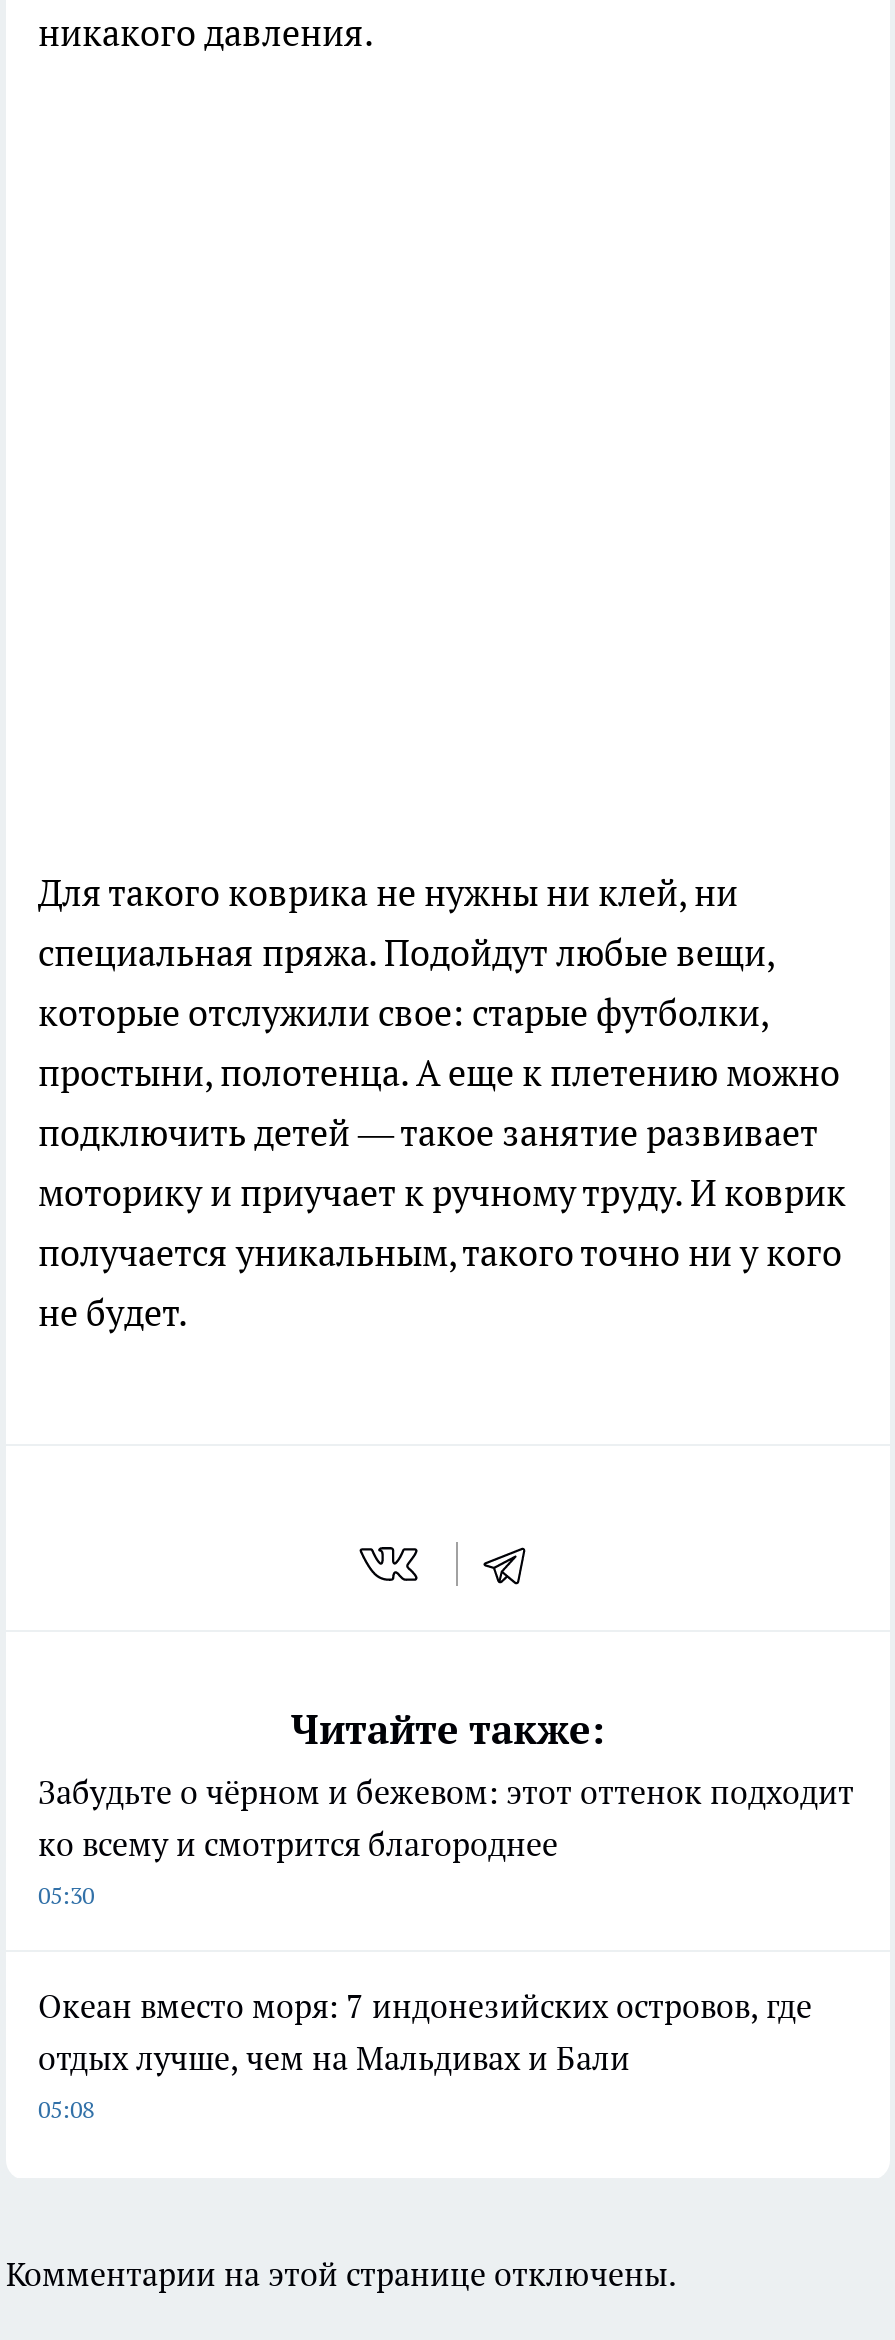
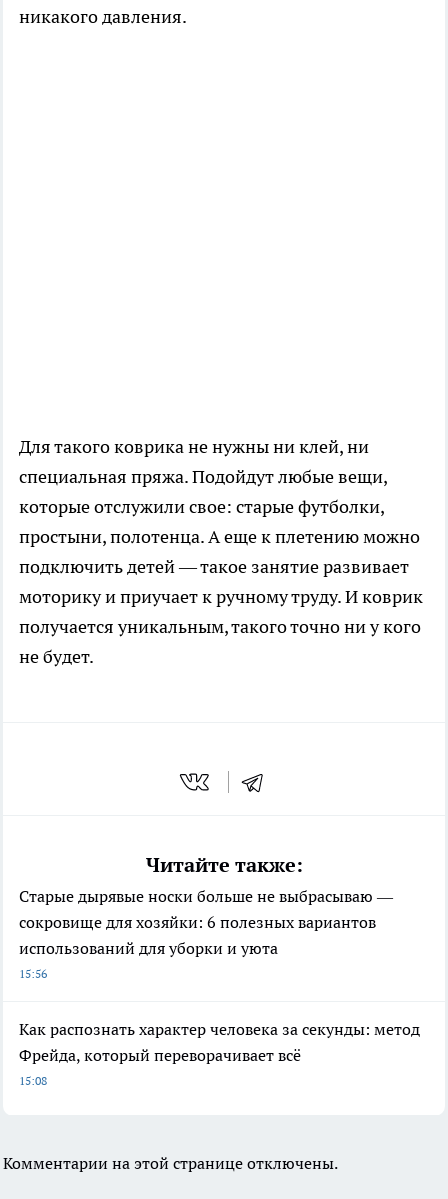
- Забудьте о чёрном и бежевом: этот оттенок подходит
- ко всему и смотрится благороднее
- 05:30
+ Старые дырявые носки больше не выбрасываю —
+ сокровище для хозяйки: 6 полезных вариантов
+ использований для уборки и уюта
+ 15:56

- Океан вместо моря: 7 индонезийских островов, где
- отдых лучше, чем на Мальдивах и Бали
- 05:08
+ Как распознать характер человека за секунды: метод
+ Фрейда, который переворачивает всё
+ 15:08
